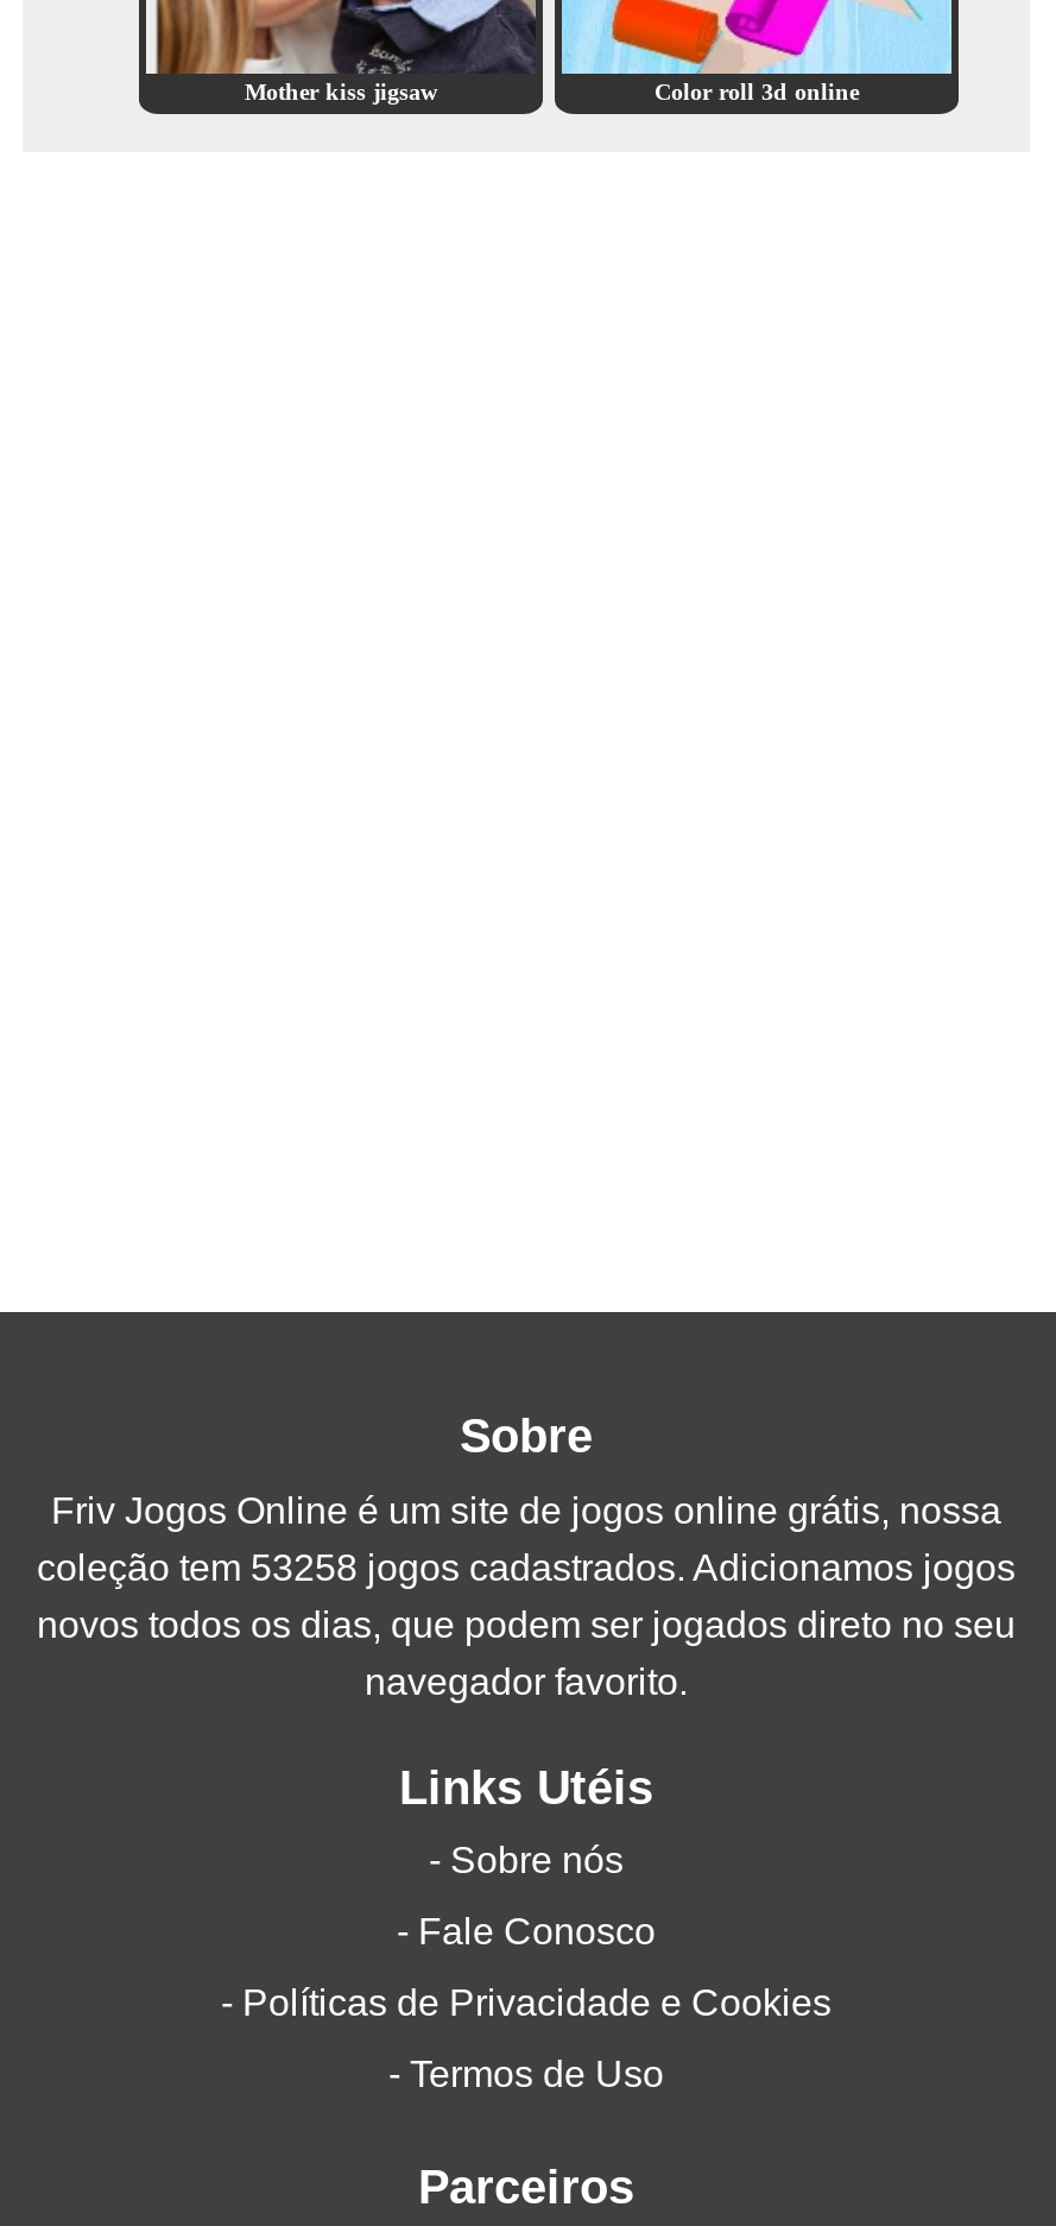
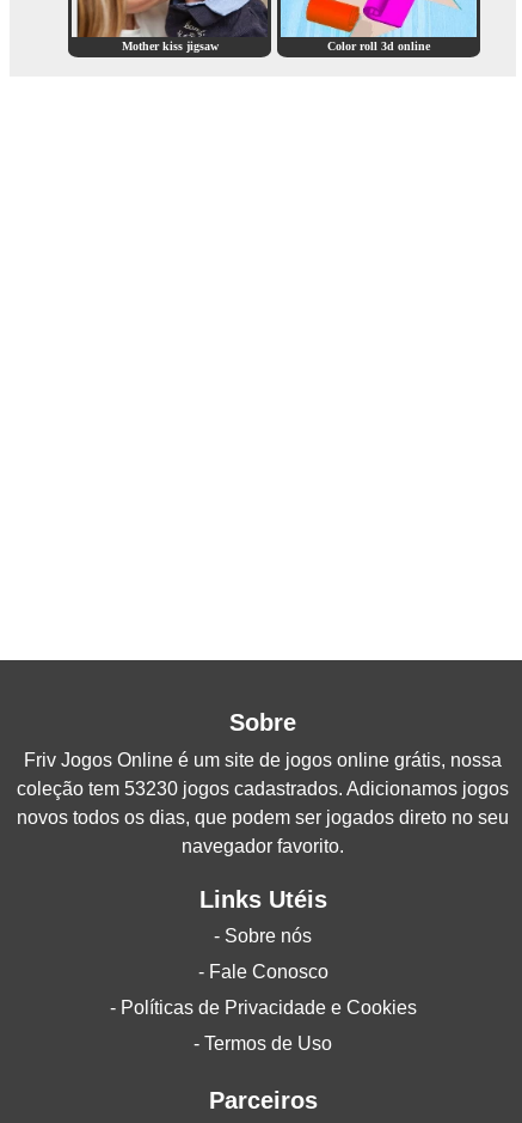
- coleção tem 53258 jogos cadastrados. Adicionamos jogos
+ coleção tem 53230 jogos cadastrados. Adicionamos jogos
